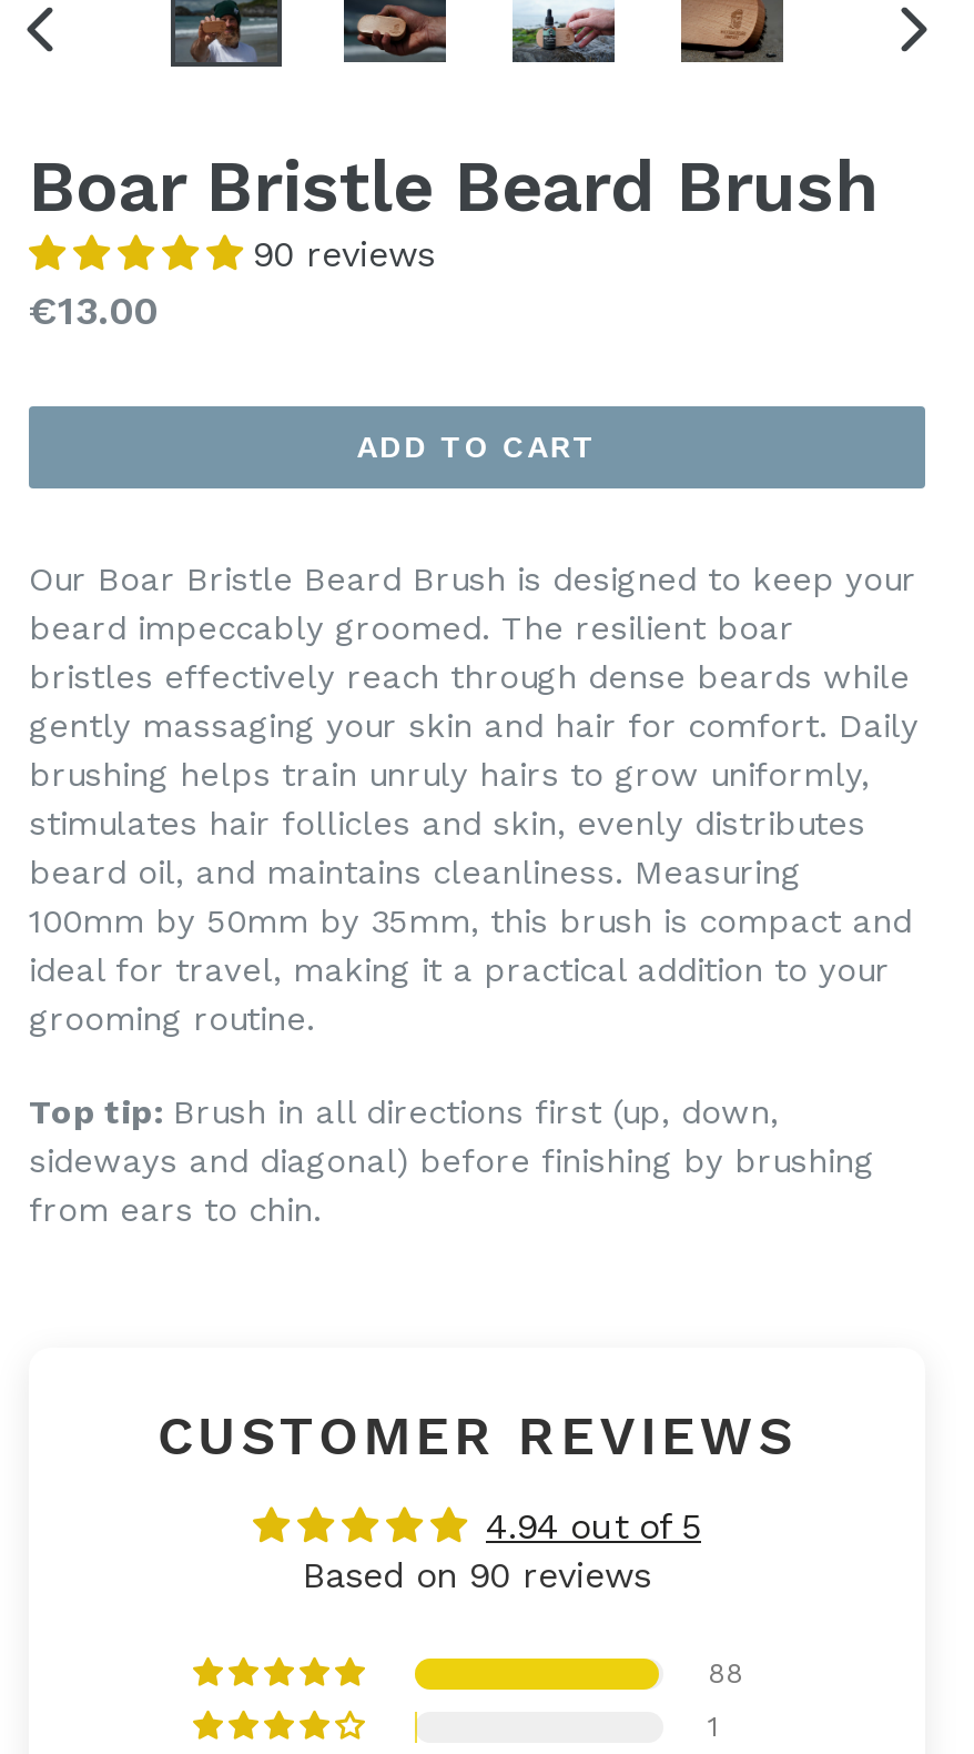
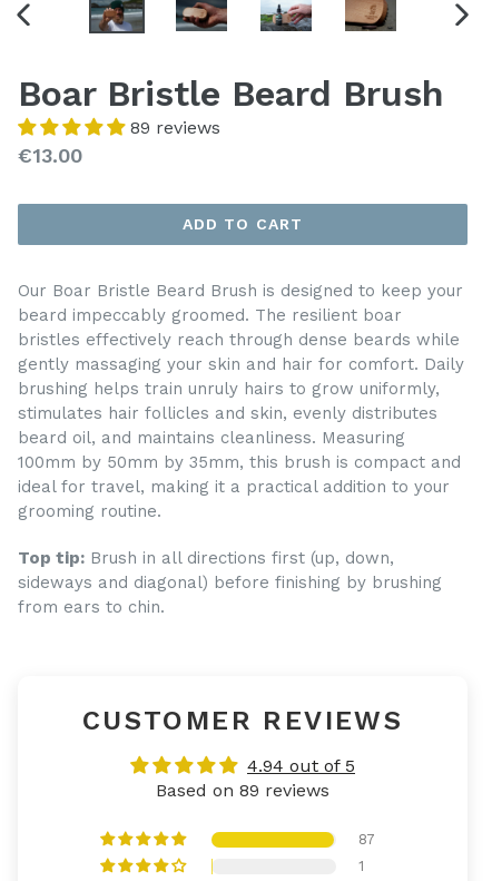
- 90 reviews
+ 89 reviews

- Based on 90 reviews
+ Based on 89 reviews

- 88
+ 87
